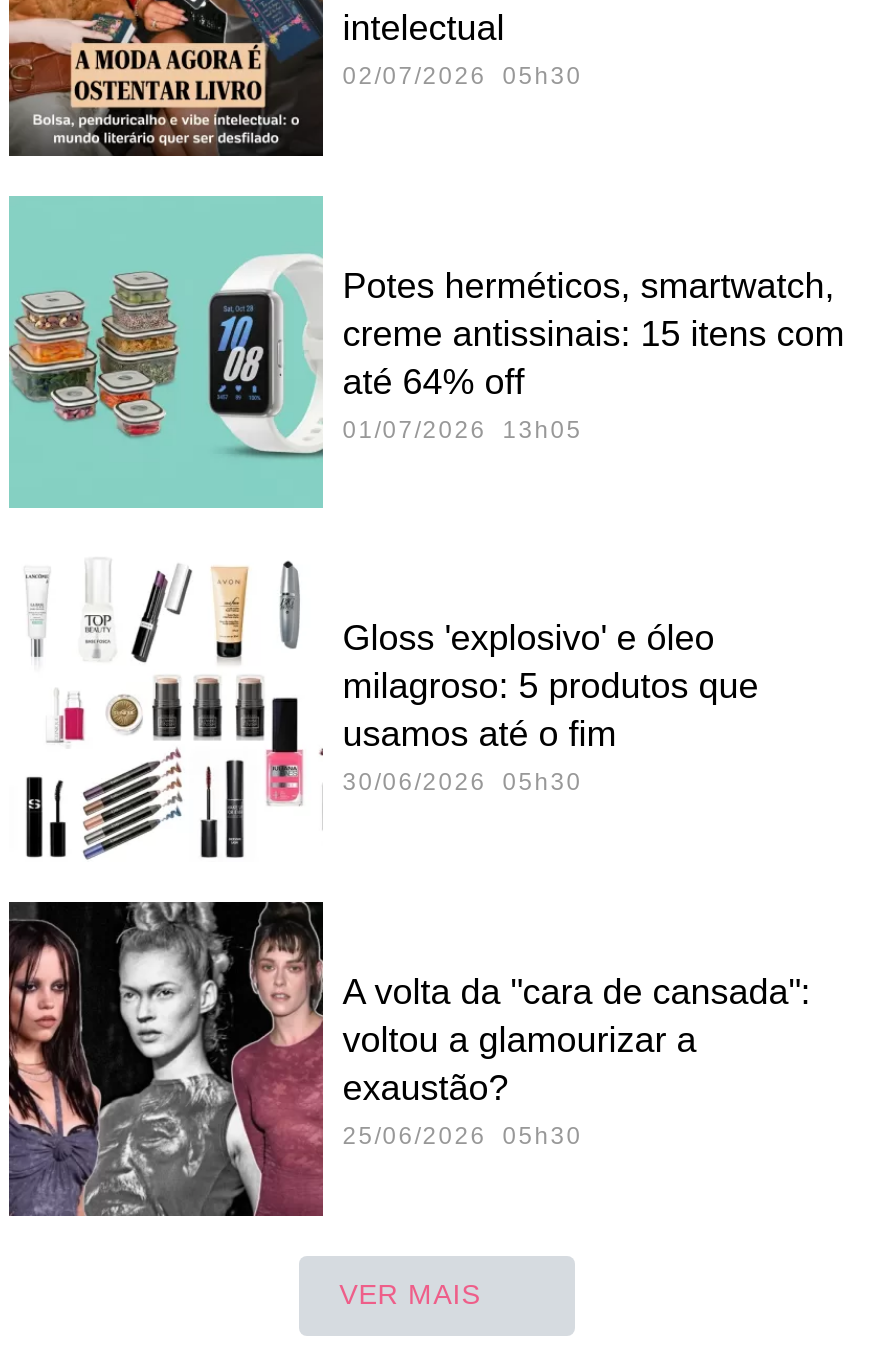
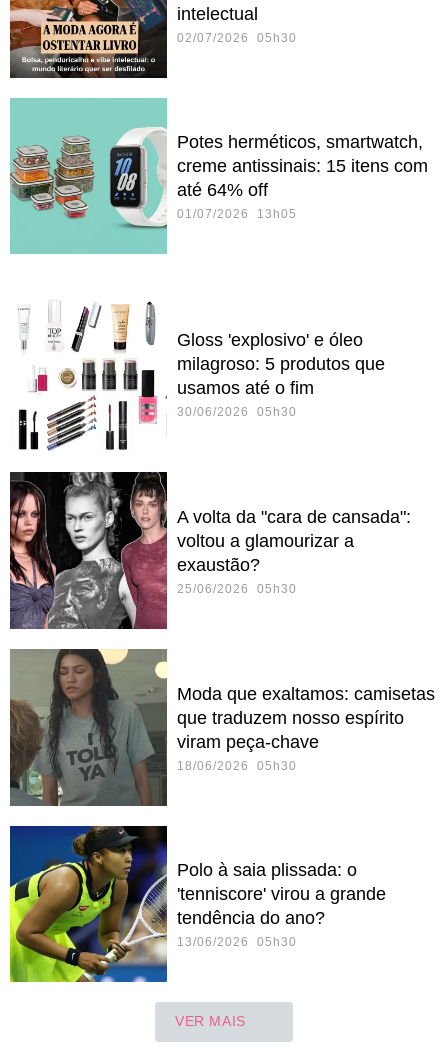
+ [image]
+ Moda que exaltamos: camisetas
+ que traduzem nosso espírito
+ viram peça-chave
+ 18/06/2026 05h30

+ [image]
+ Polo à saia plissada: o
+ 'tenniscore' virou a grande
+ tendência do ano?
+ 13/06/2026 05h30
